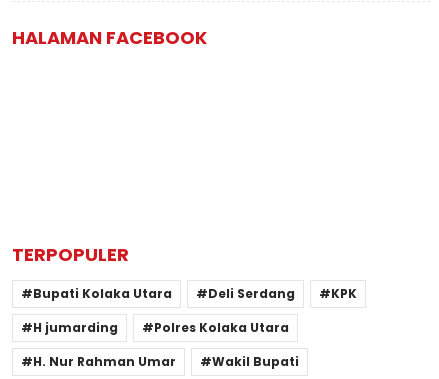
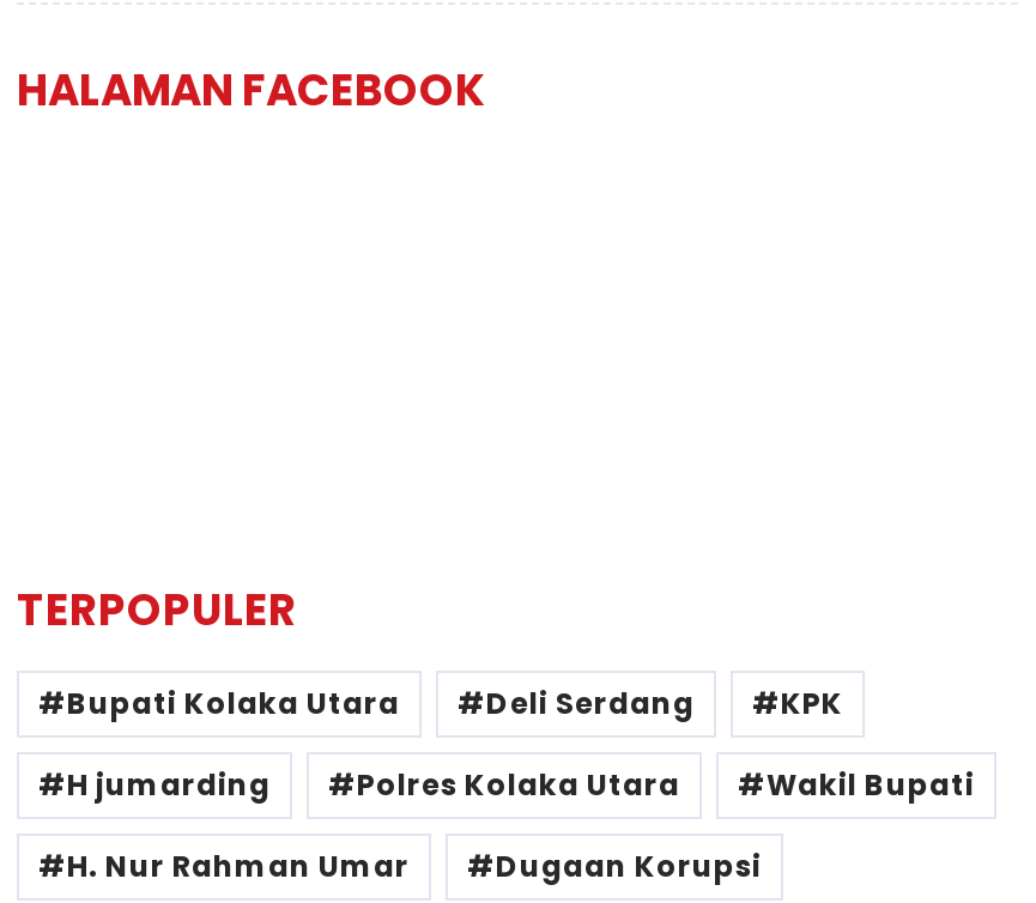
moved up: Wakil Bupati

+ Dugaan Korupsi
